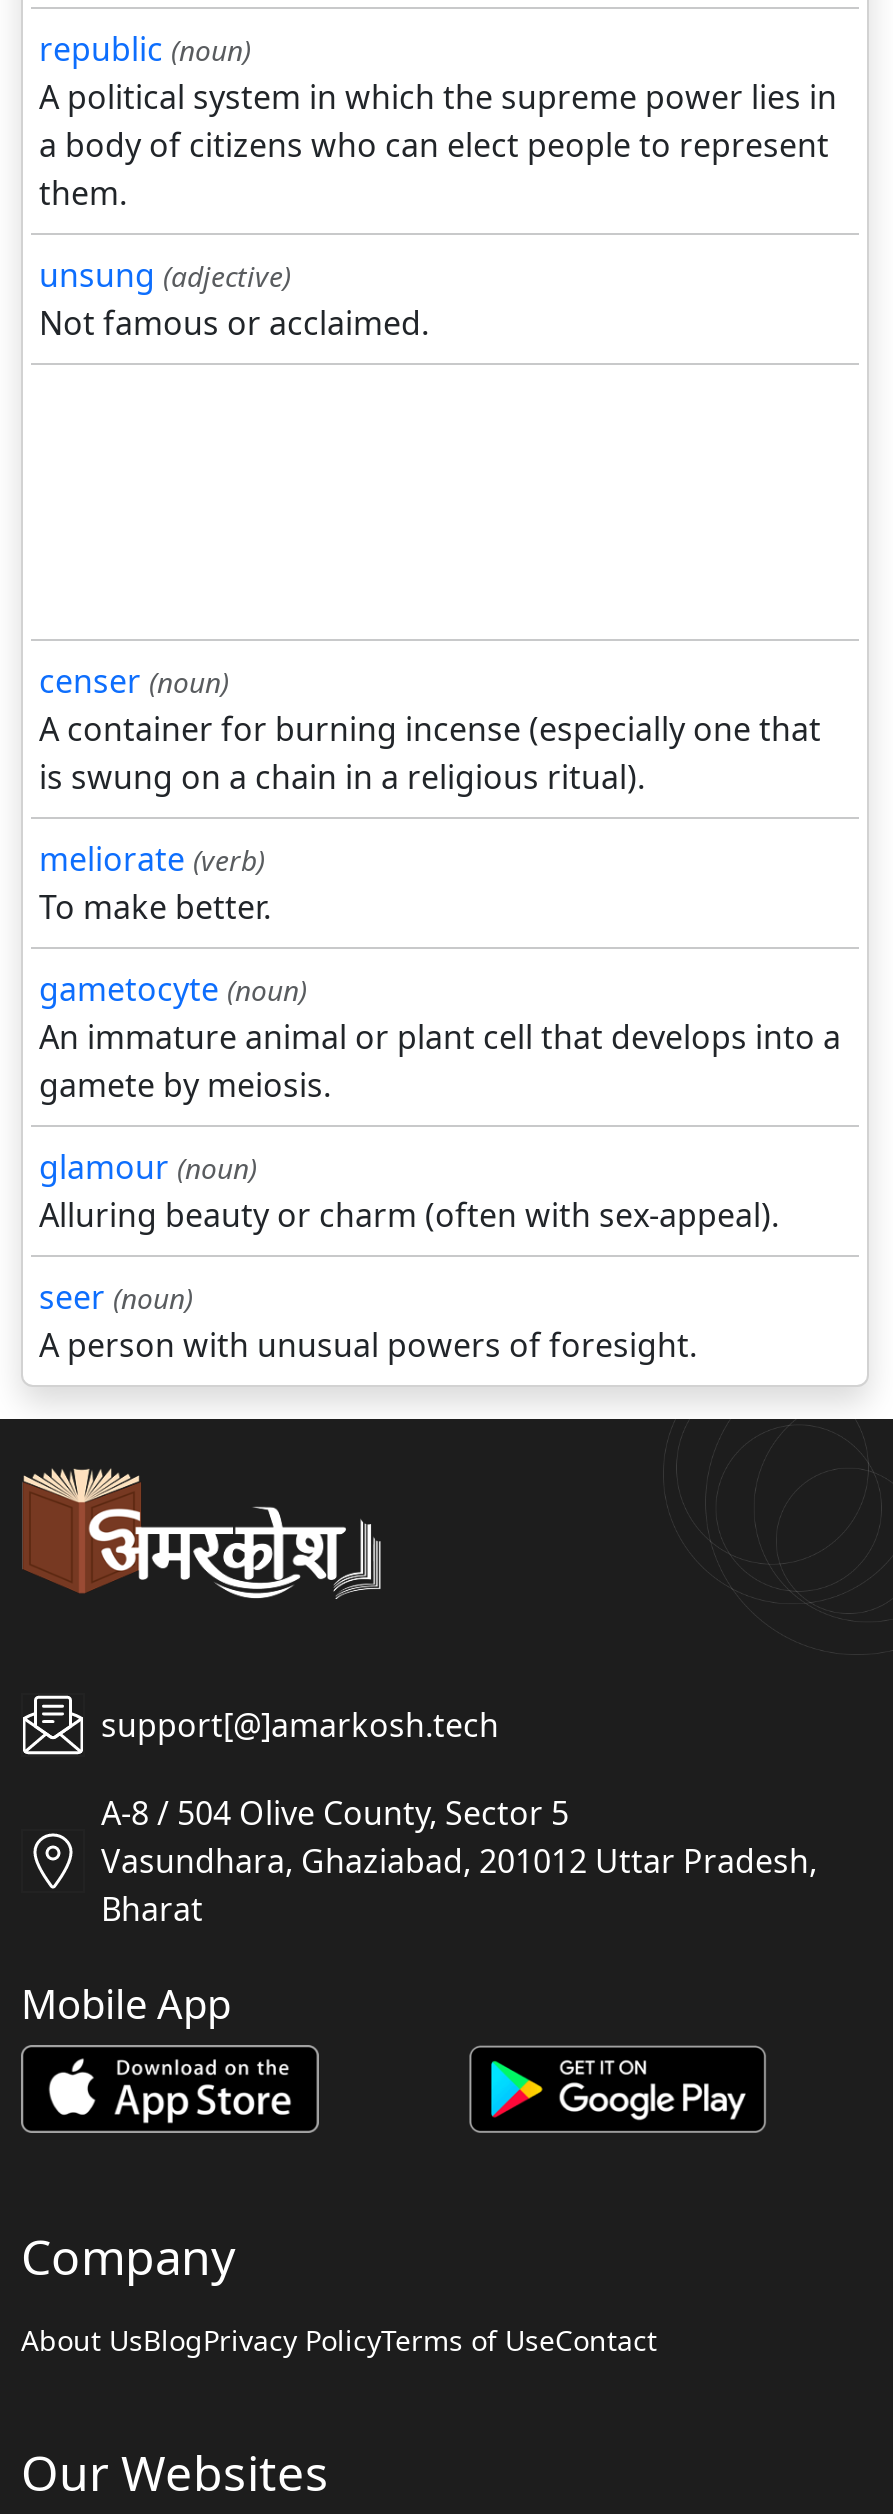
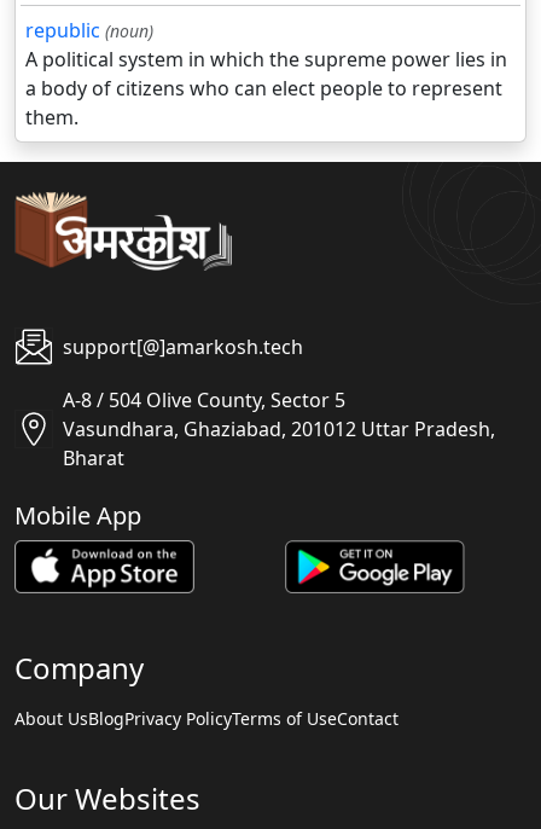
- unsung (adjective)
- Not famous or acclaimed.

- censer (noun)
- A container for burning incense (especially one that
- is swung on a chain in a religious ritual).
- meliorate (verb)
- To make better.
- gametocyte (noun)
- An immature animal or plant cell that develops into a
- gamete by meiosis.
- glamour (noun)
- Alluring beauty or charm (often with sex-appeal).
- seer (noun)
- A person with unusual powers of foresight.
